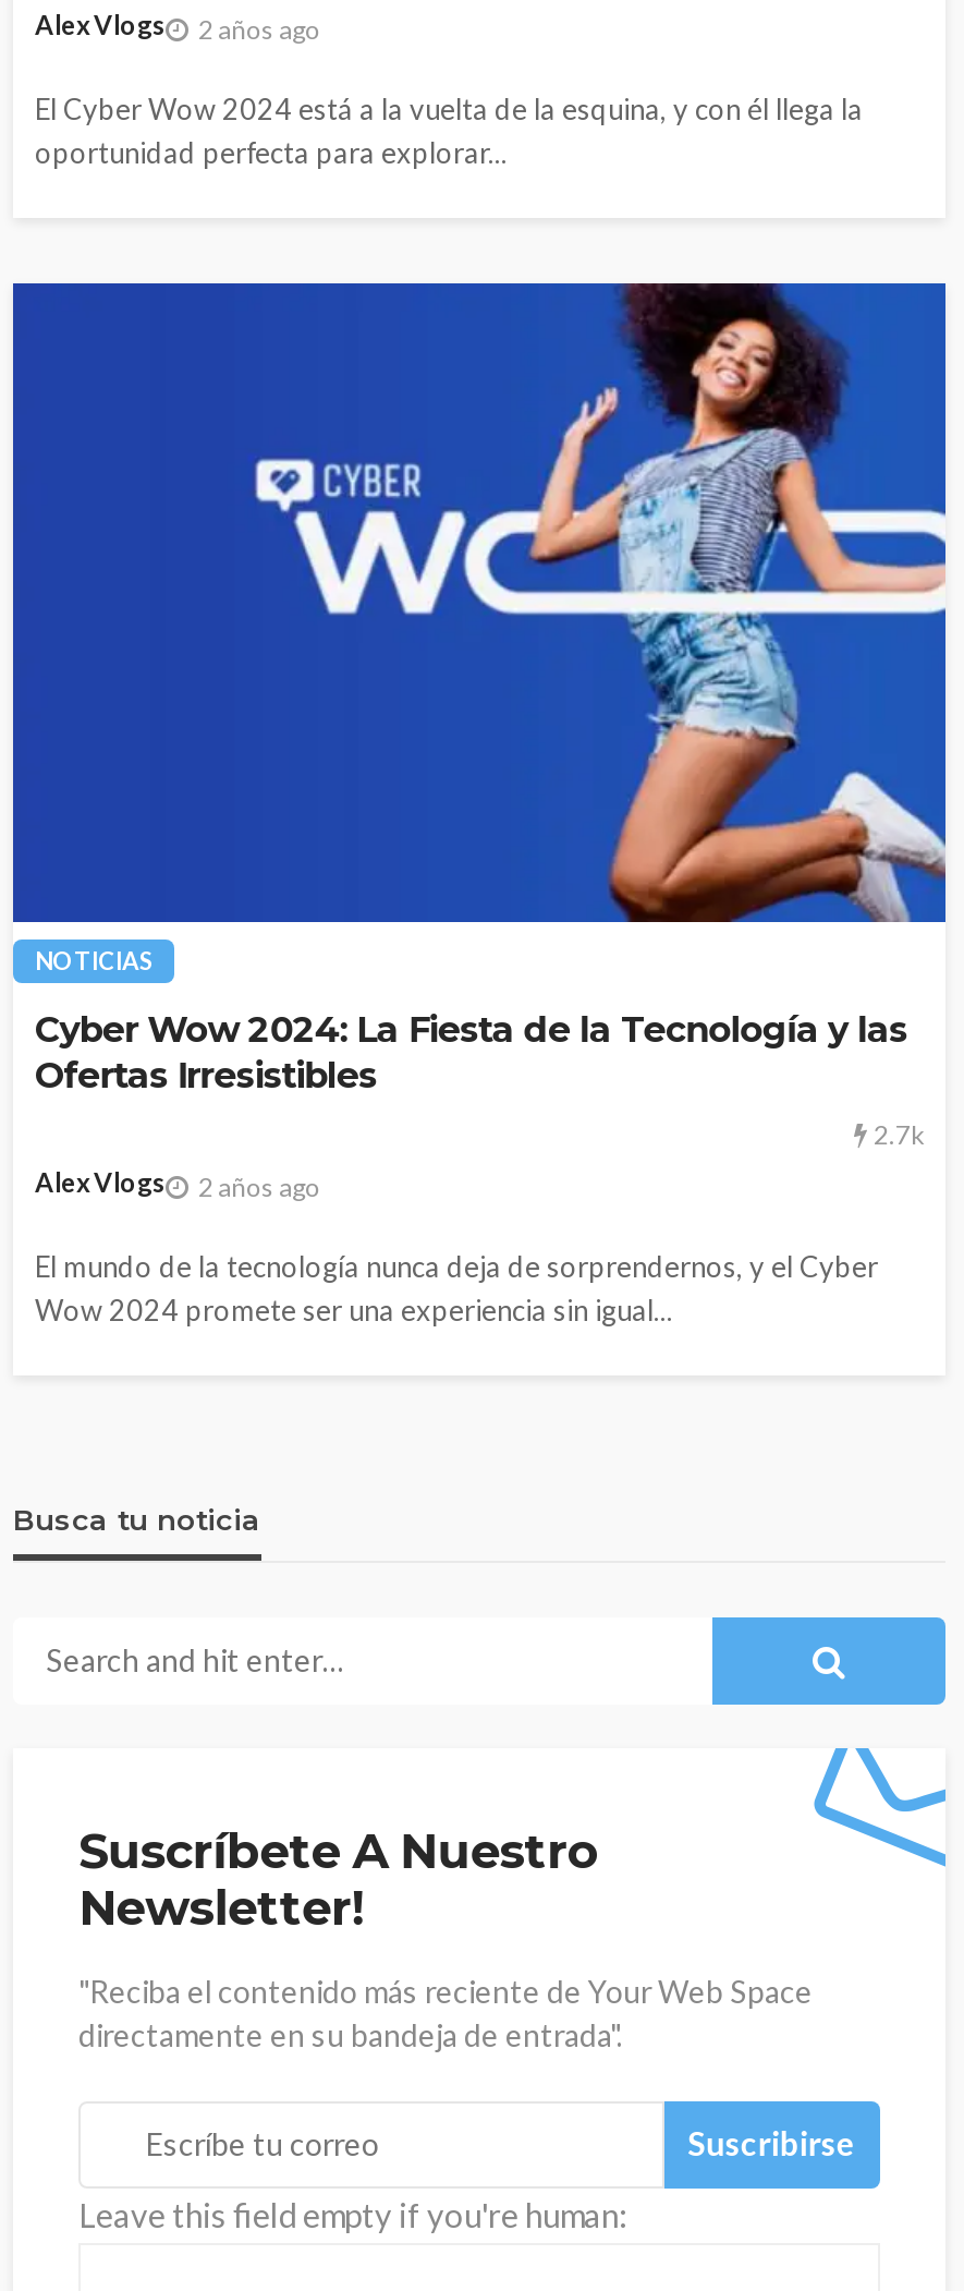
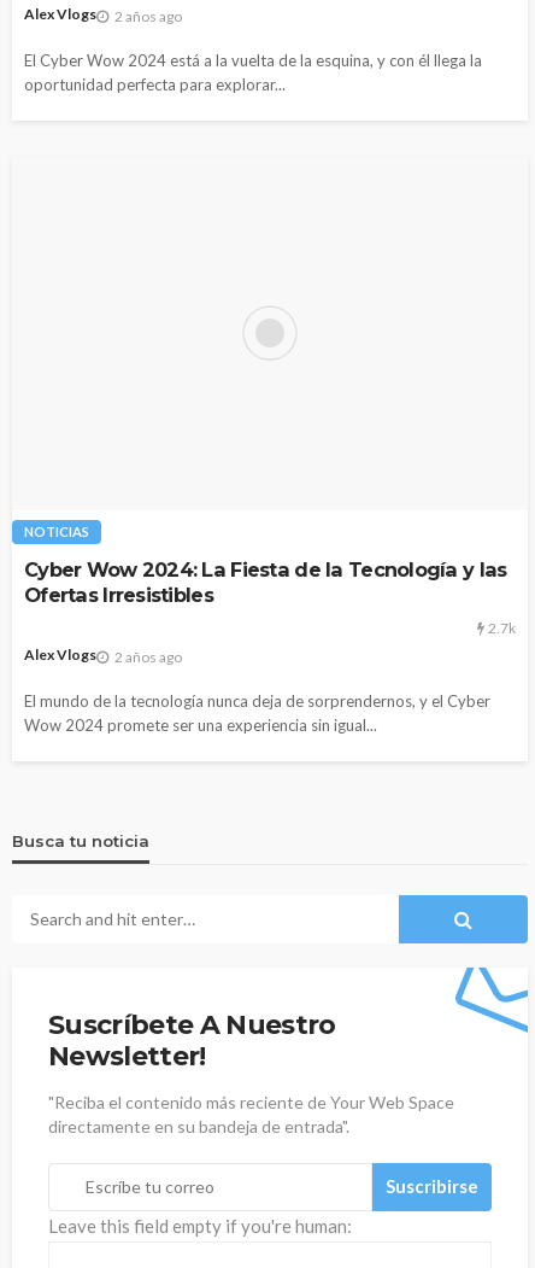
- [image]
